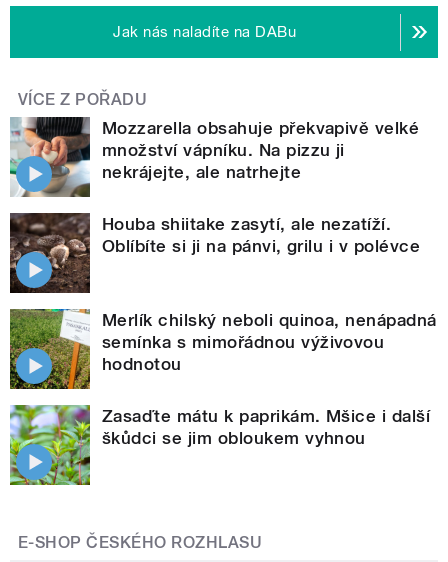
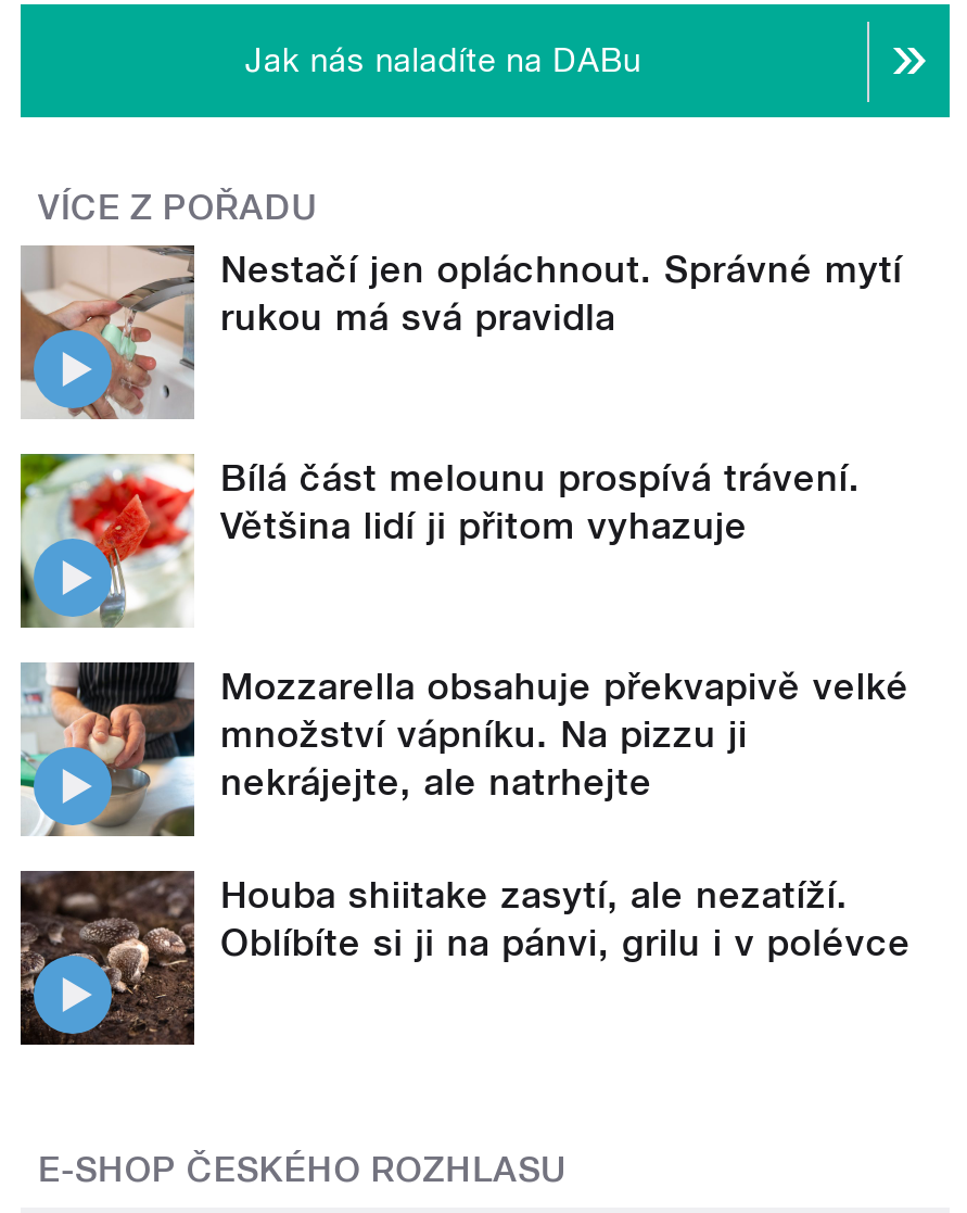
+ [image]
+ Nestačí jen opláchnout. Správné mytí
+ rukou má svá pravidla

+ [image]
+ Bílá část melounu prospívá trávení.
+ Většina lidí ji přitom vyhazuje

moved down: [image] | Mozzarella obsahuje překvapivě velké | množství vápníku. Na pizzu ji | nekrájejte, ale natrhejte | Houba shiitake zasytí, ale nezatíží. | Oblíbíte si ji na pánvi, grilu i v polévce

- [image]
- Merlík chilský neboli quinoa, nenápadná
- semínka s mimořádnou výživovou
- hodnotou
- Zasaďte mátu k paprikám. Mšice i další
- škůdci se jim obloukem vyhnou

- [image]
